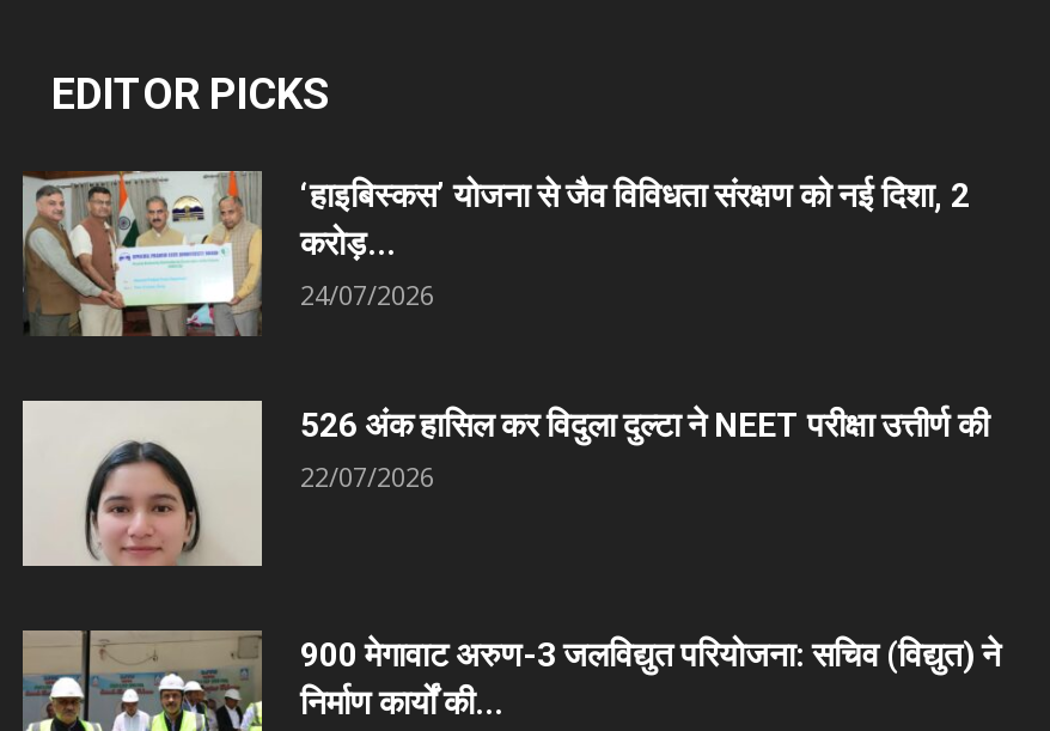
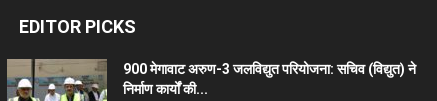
- [image]
- ‘हाइबिस्कस’ योजना से जैव विविधता संरक्षण को नई दिशा, 2
- करोड़...
- 24/07/2026
- 526 अंक हासिल कर विदुला दुल्टा ने NEET परीक्षा उत्तीर्ण की
- 22/07/2026

- [image]
